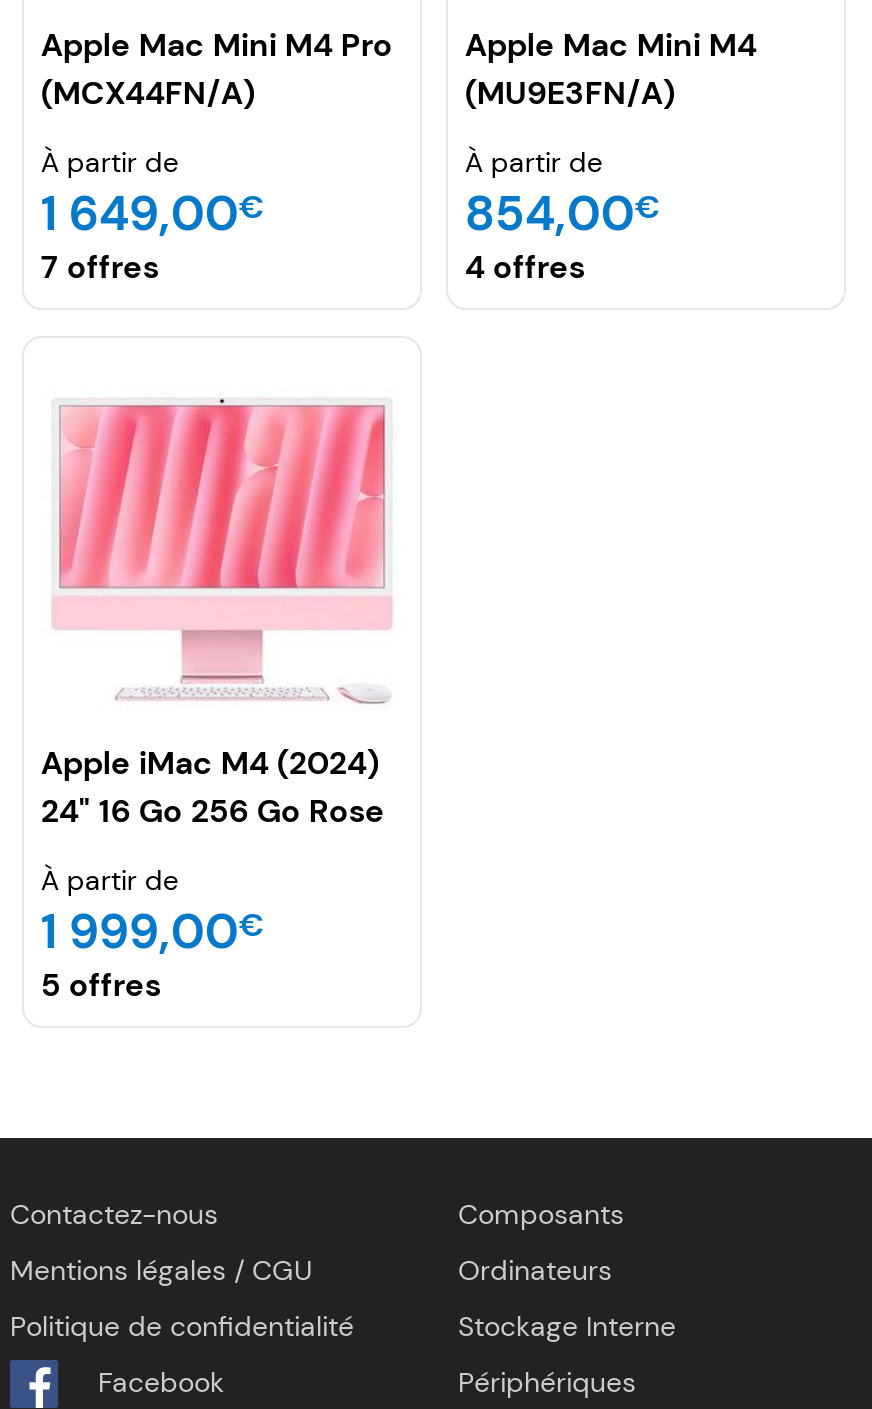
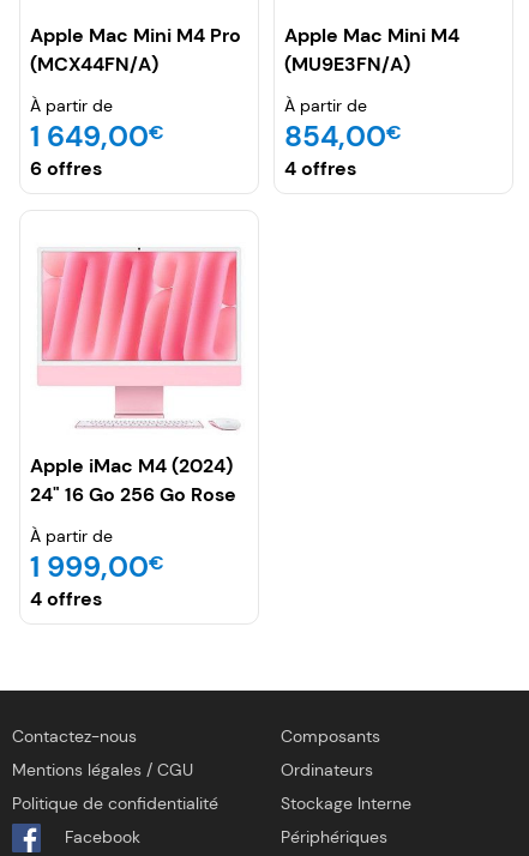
- 7 offres
+ 6 offres

- 5 offres
+ 4 offres
